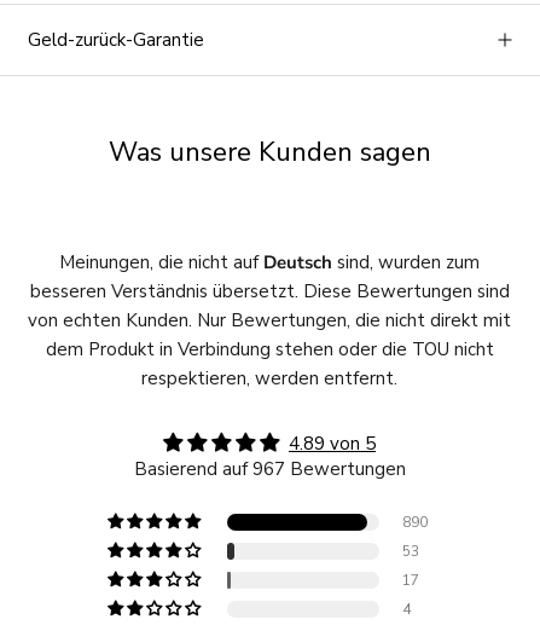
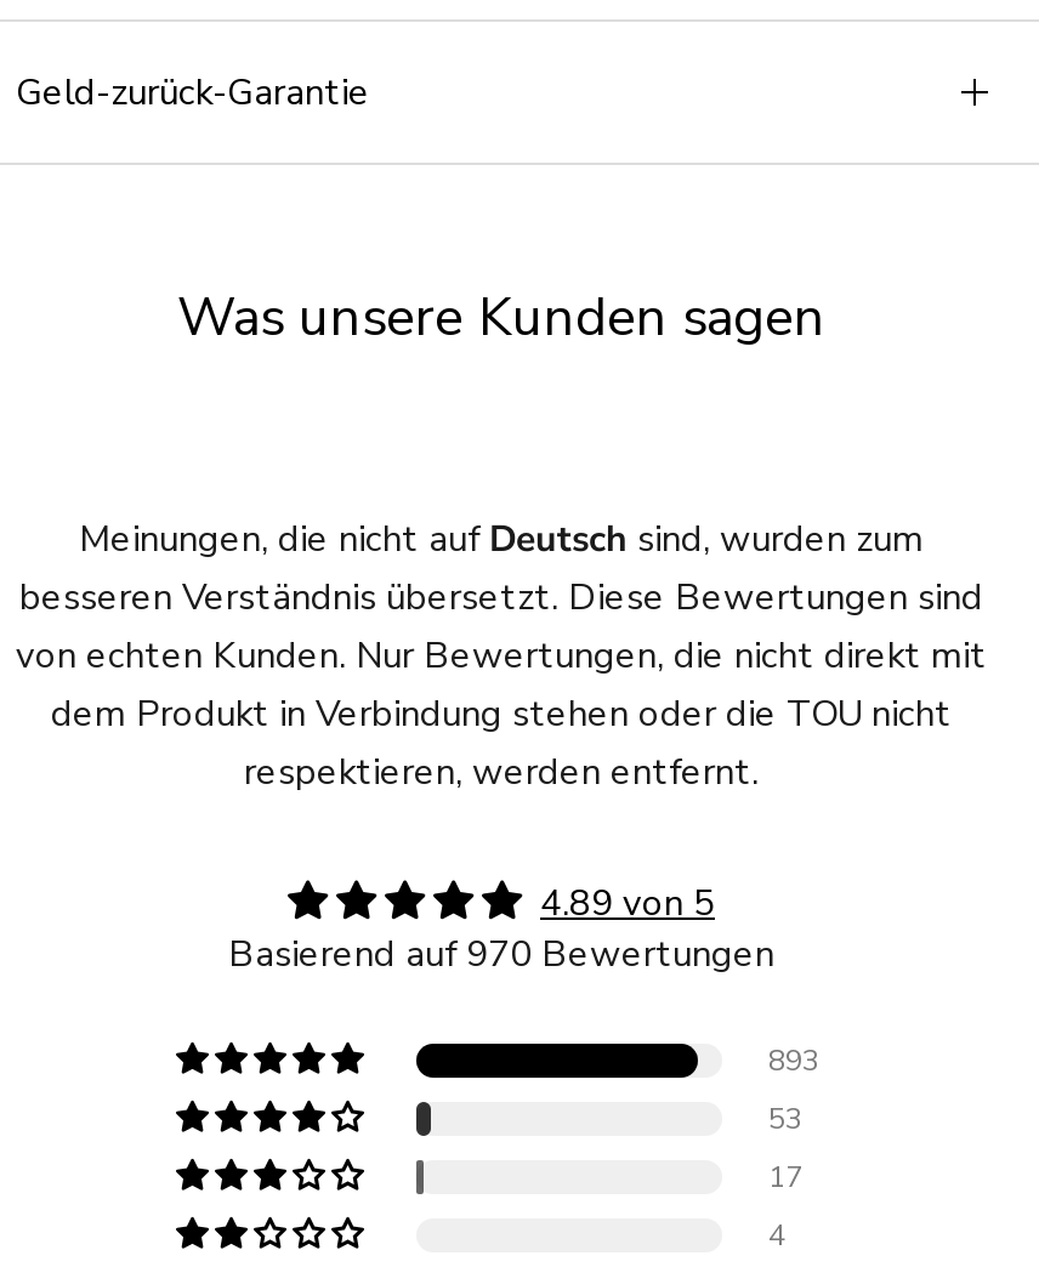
- Basierend auf 967 Bewertungen
+ Basierend auf 970 Bewertungen

- 890
+ 893
